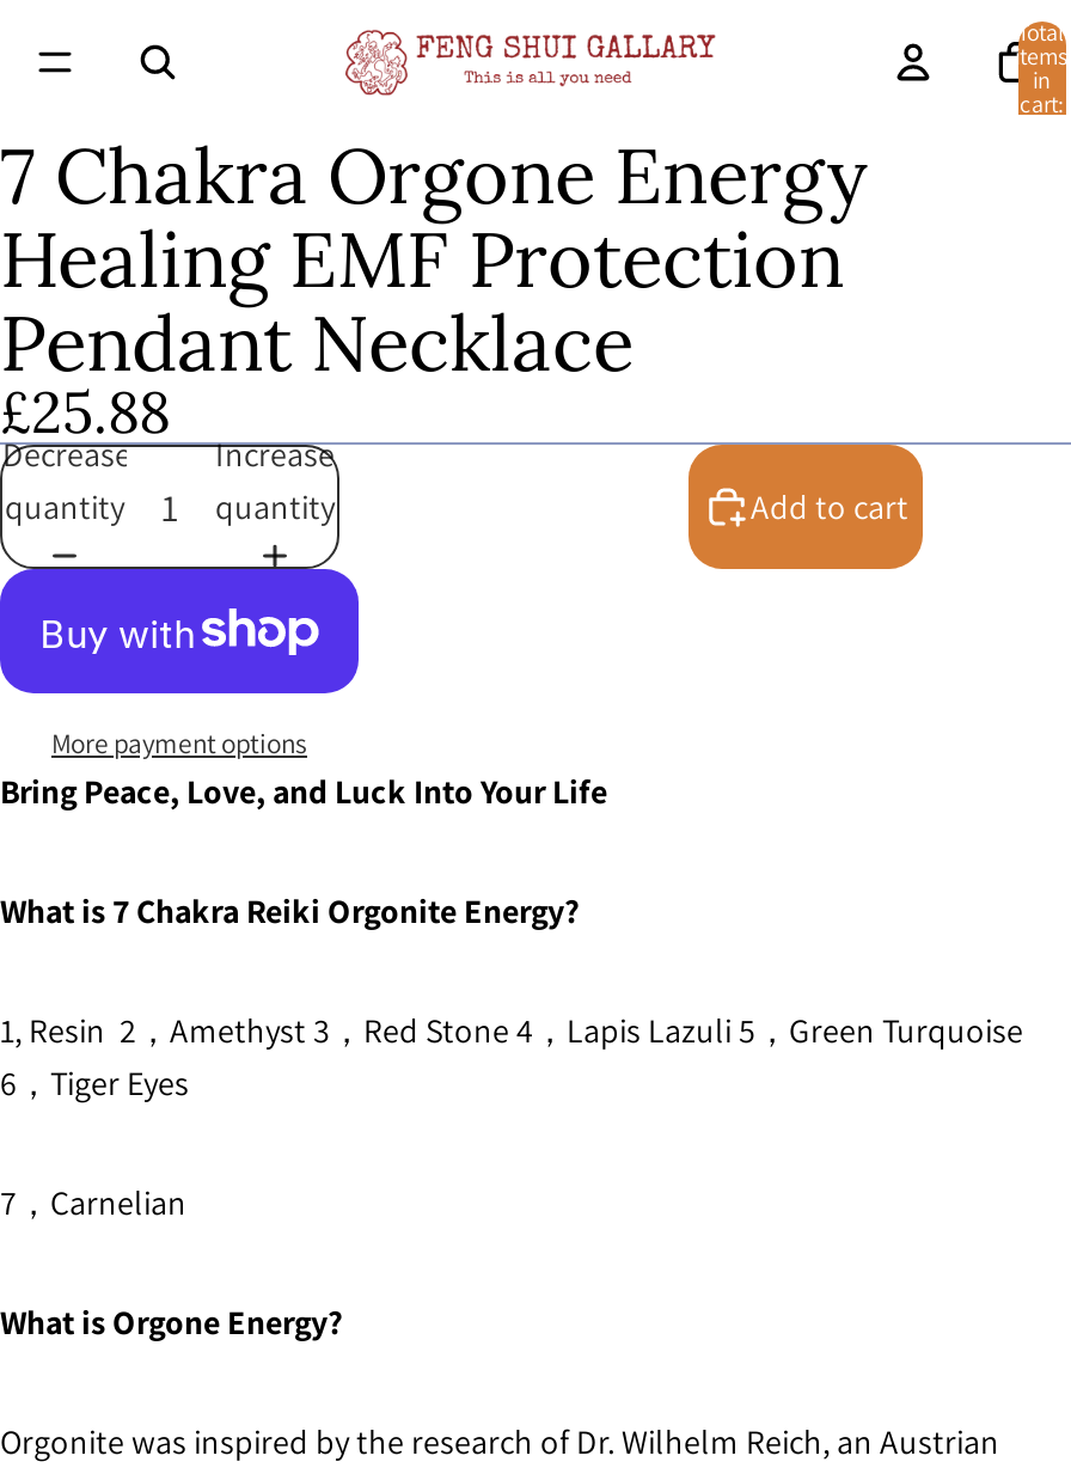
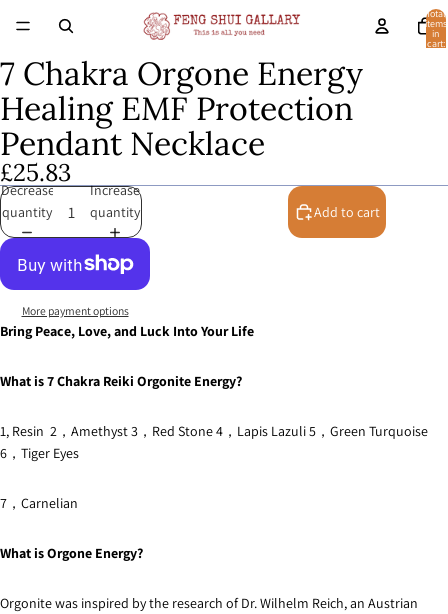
- £25.88
+ £25.83
